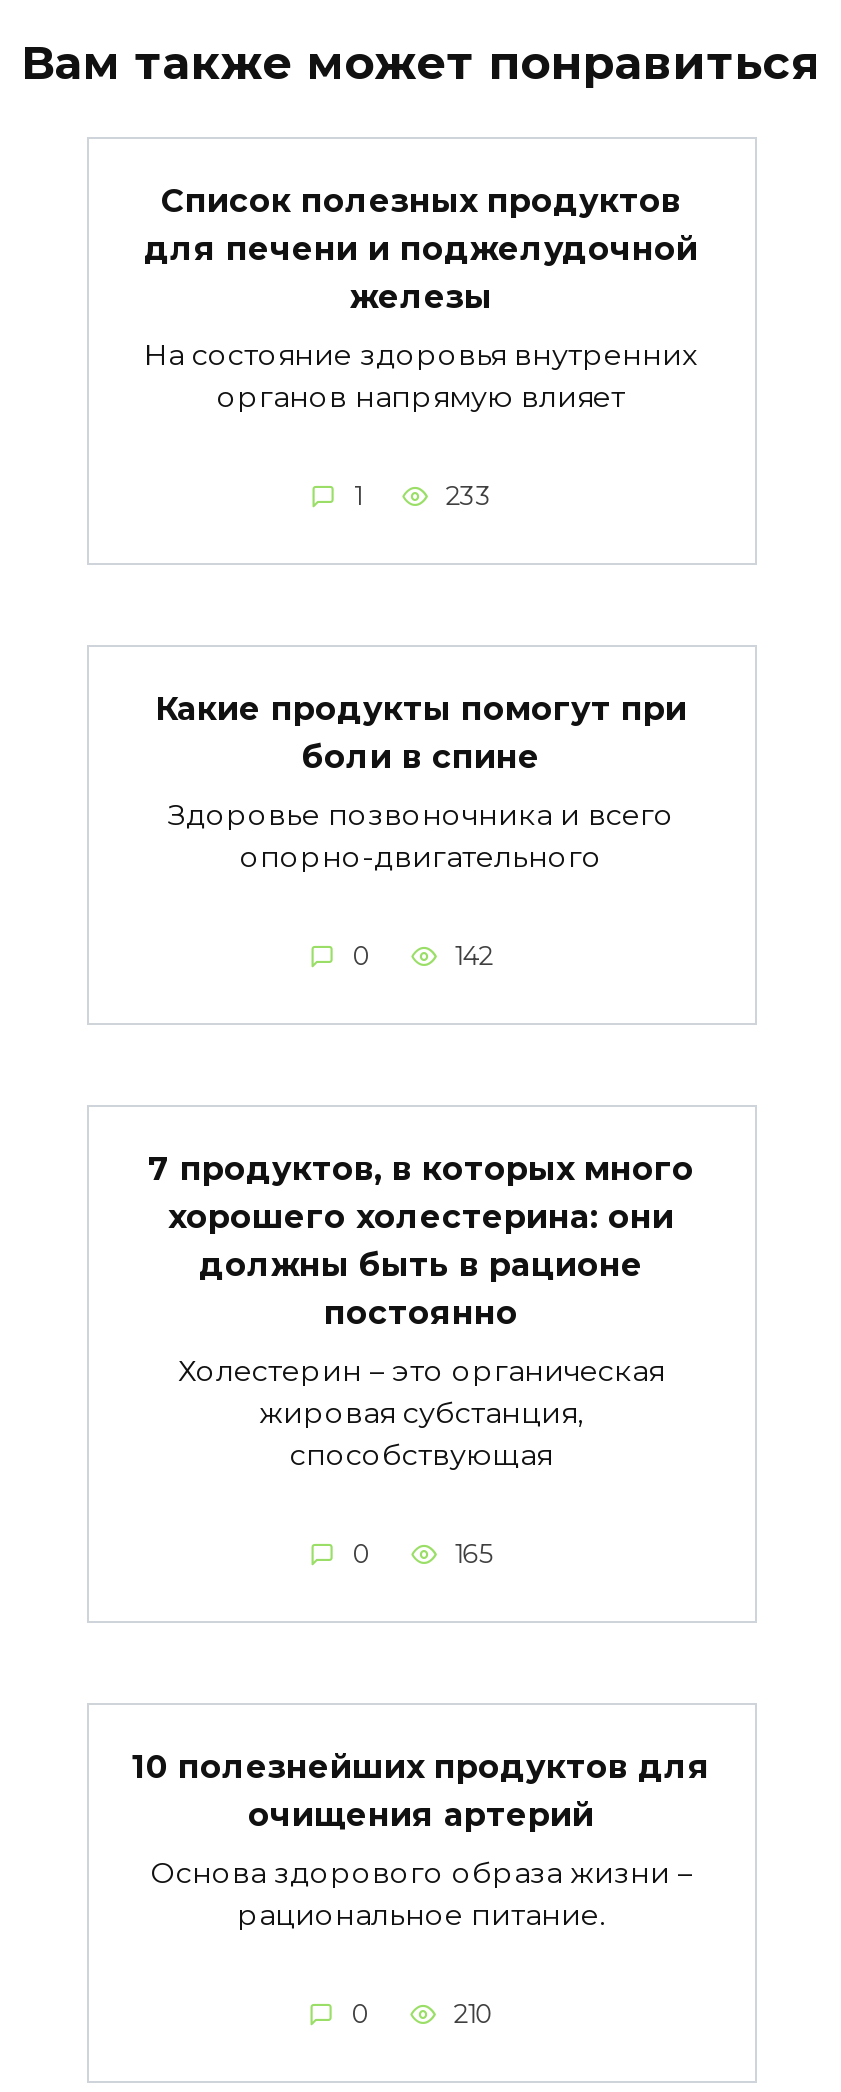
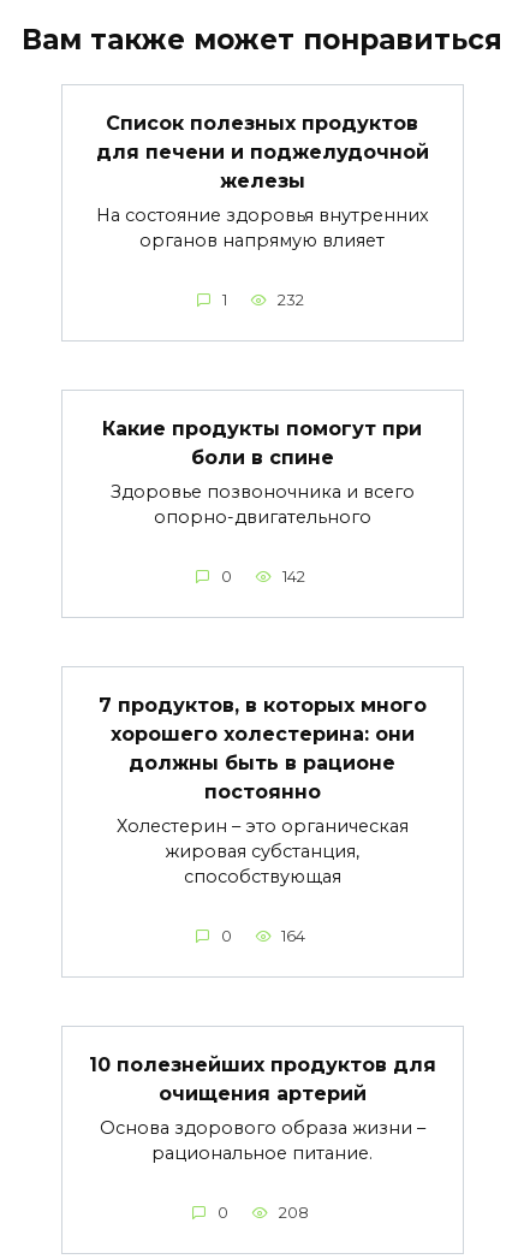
- 233
+ 232

- 165
+ 164

- 210
+ 208
